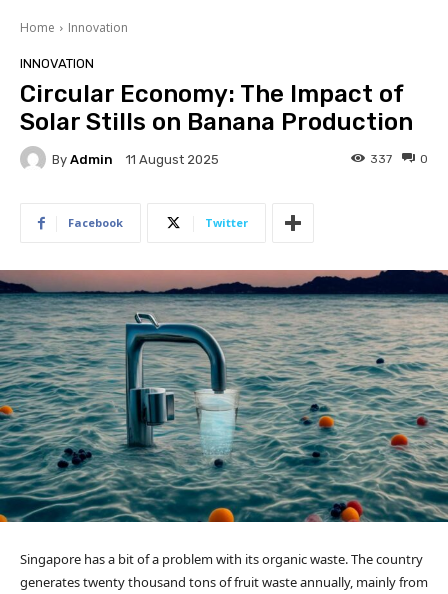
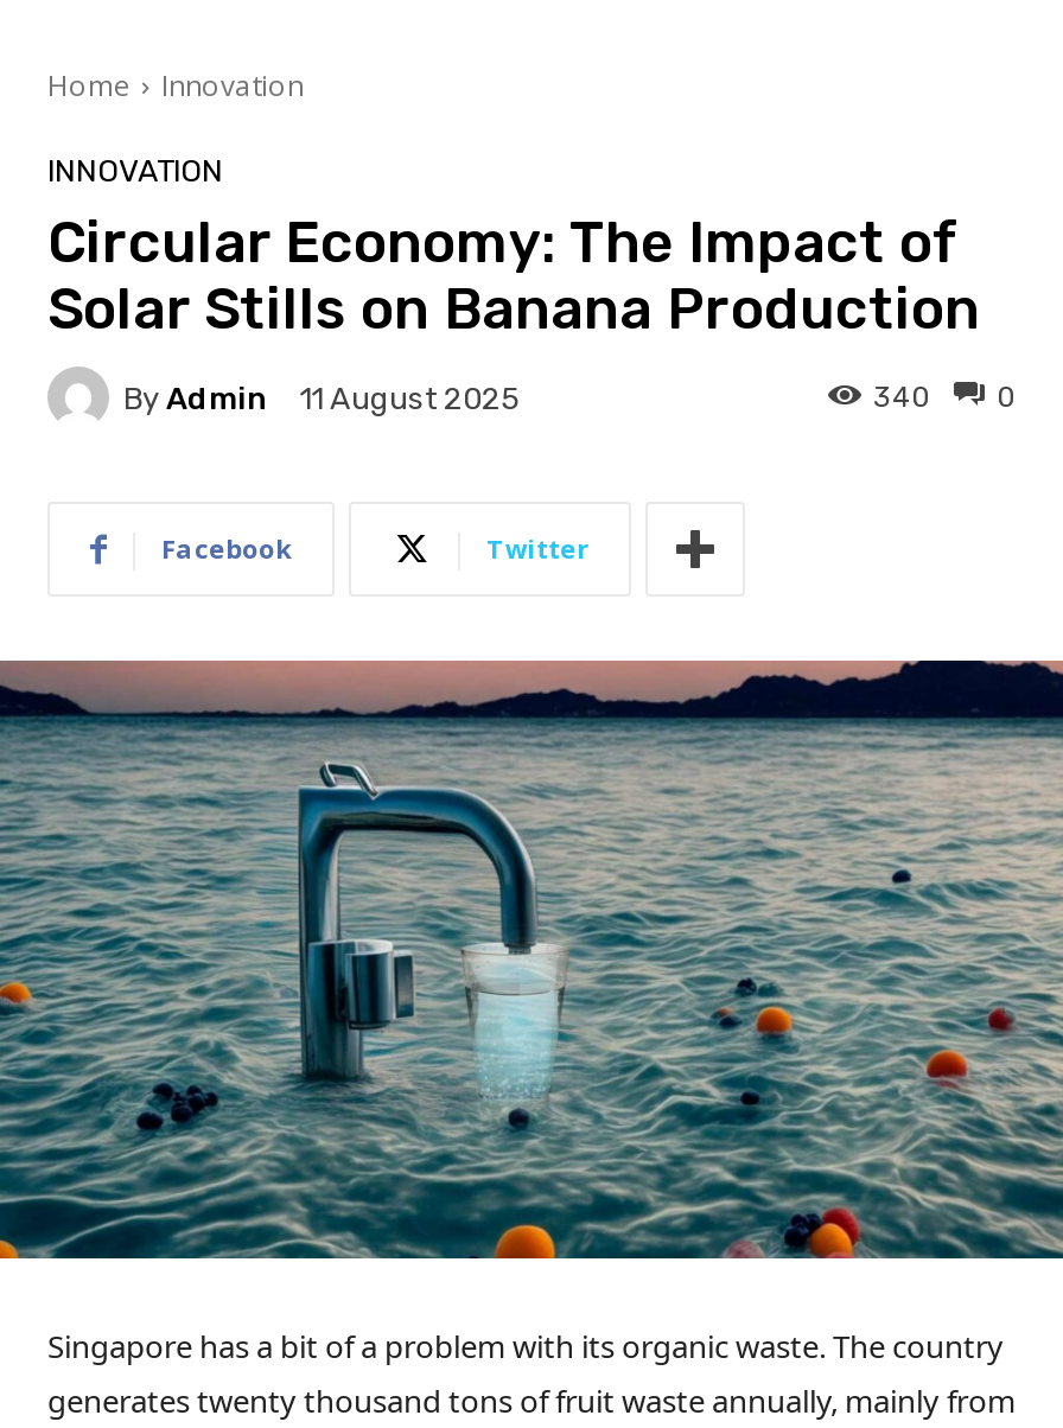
- 337 0
+ 340 0
